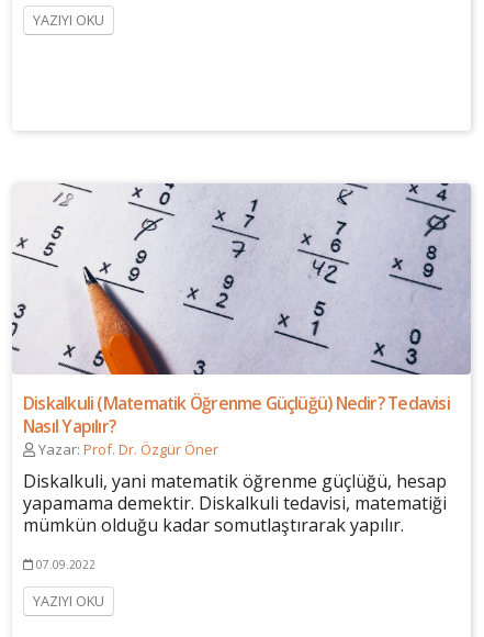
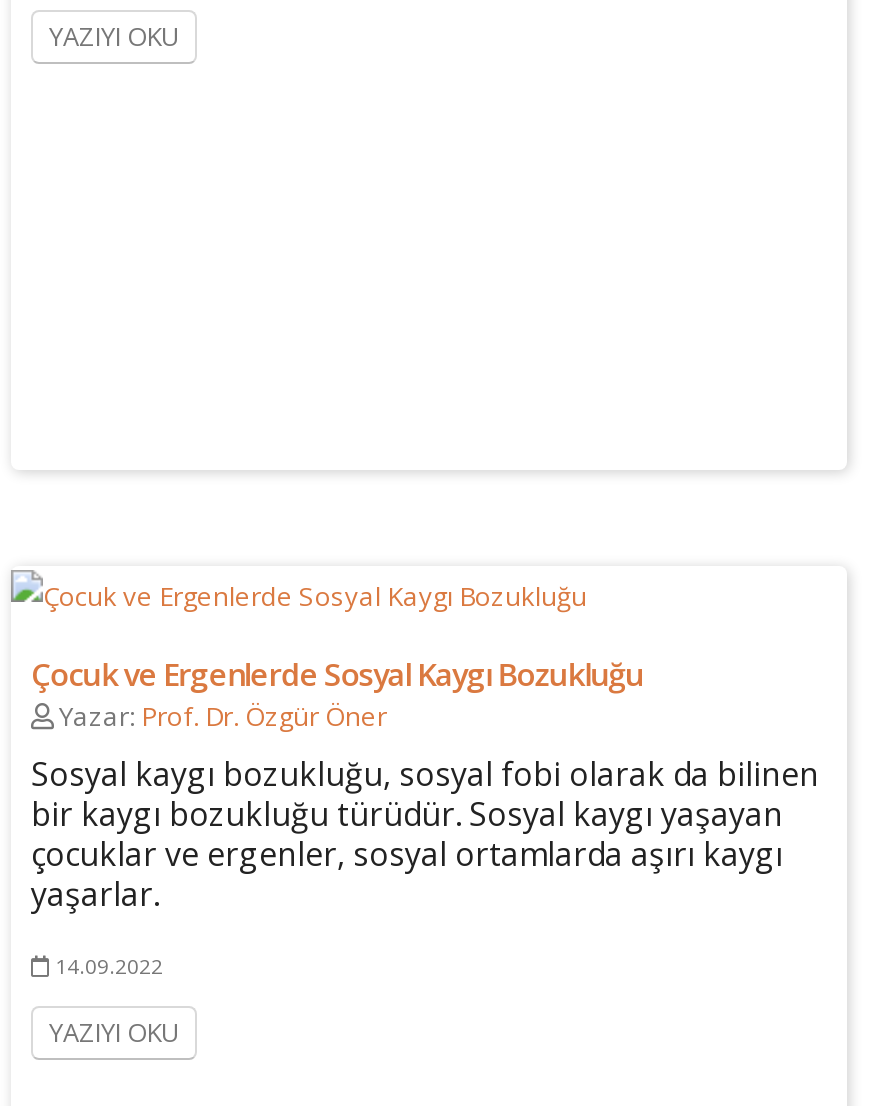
- [image]

- Diskalkuli (Matematik Öğrenme Güçlüğü) Nedir? Tedavisi
- Nasıl Yapılır?
+ Çocuk ve Ergenlerde Sosyal Kaygı Bozukluğu

moved up: Yazar: Prof. Dr. Özgür Öner

- Diskalkuli, yani matematik öğrenme güçlüğü, hesap
- yapamama demektir. Diskalkuli tedavisi, matematiği
- mümkün olduğu kadar somutlaştırarak yapılır.
+ Sosyal kaygı bozukluğu, sosyal fobi olarak da bilinen
+ bir kaygı bozukluğu türüdür. Sosyal kaygı yaşayan
+ çocuklar ve ergenler, sosyal ortamlarda aşırı kaygı
+ yaşarlar.

- 07.09.2022
+ 14.09.2022
